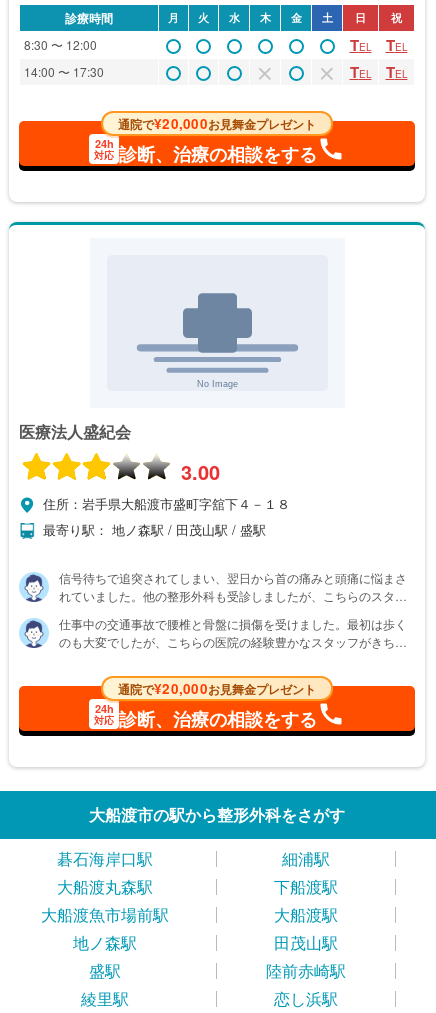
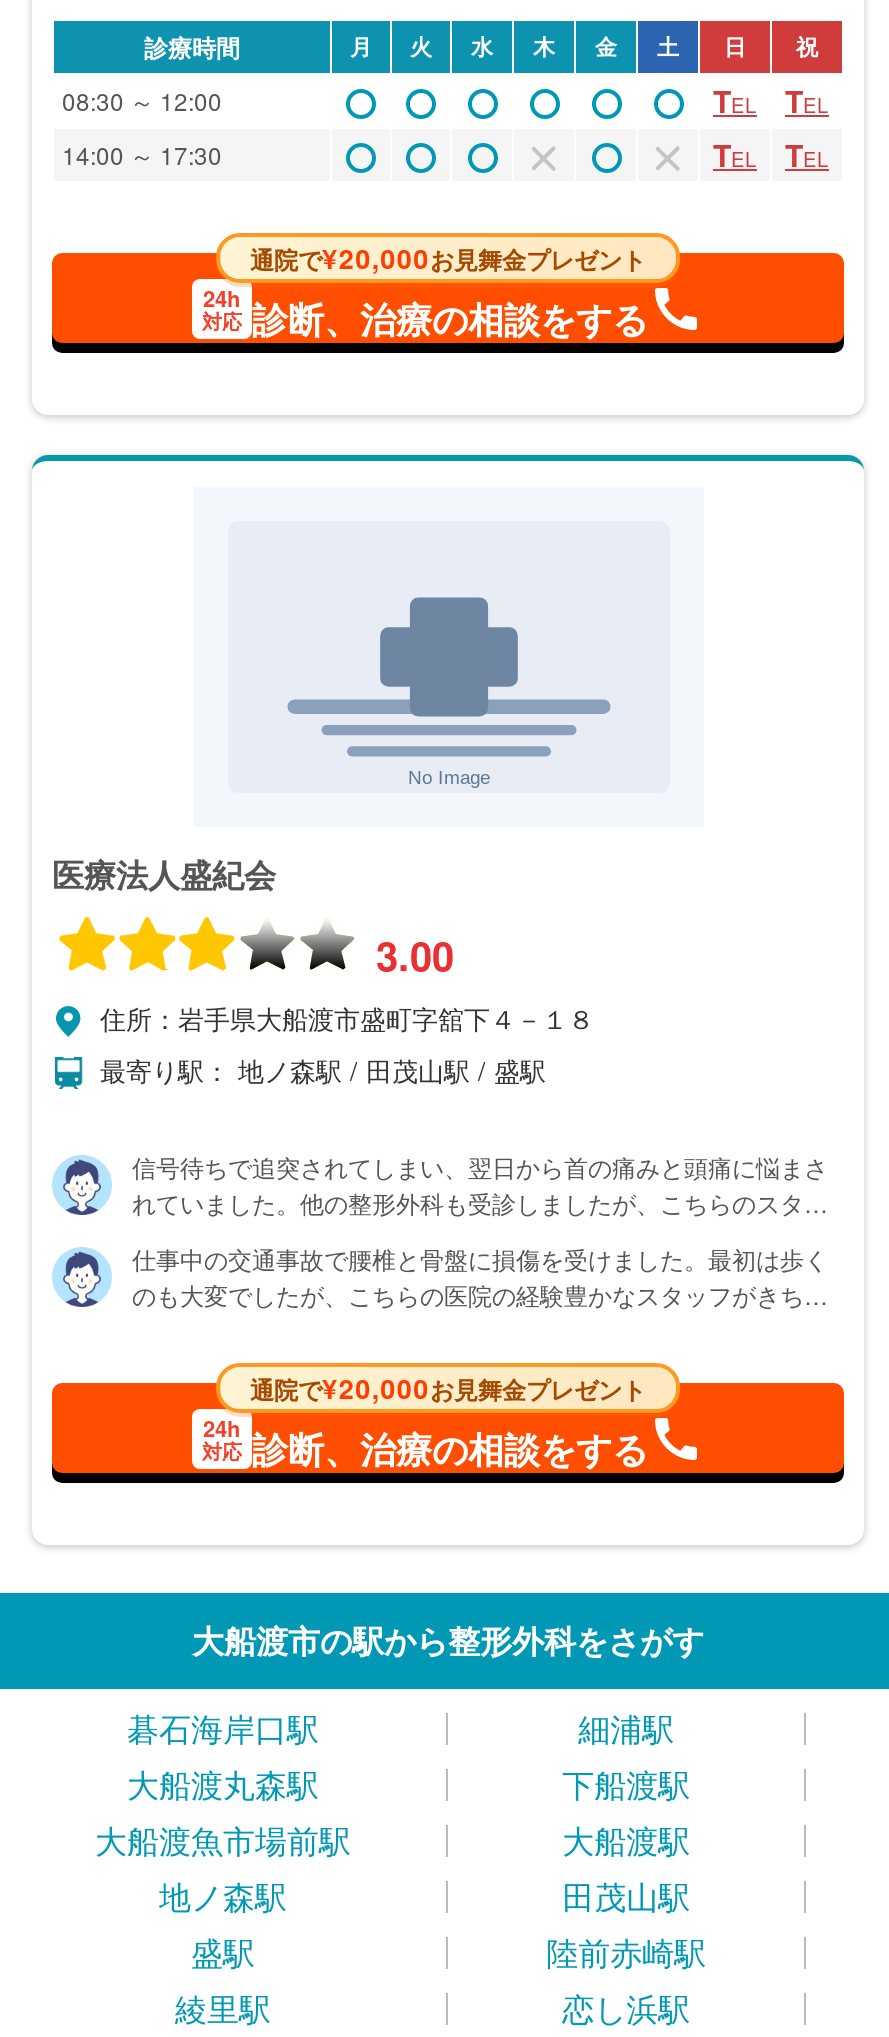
- 8:30 〜 12:00
+ 08:30 ～ 12:00

- 14:00 〜 17:30
+ 14:00 ～ 17:30
